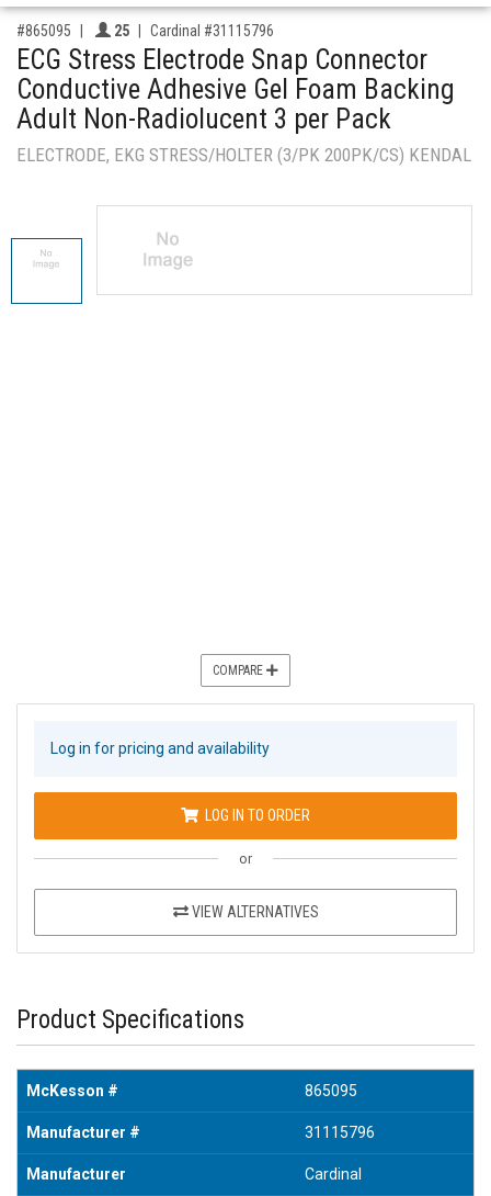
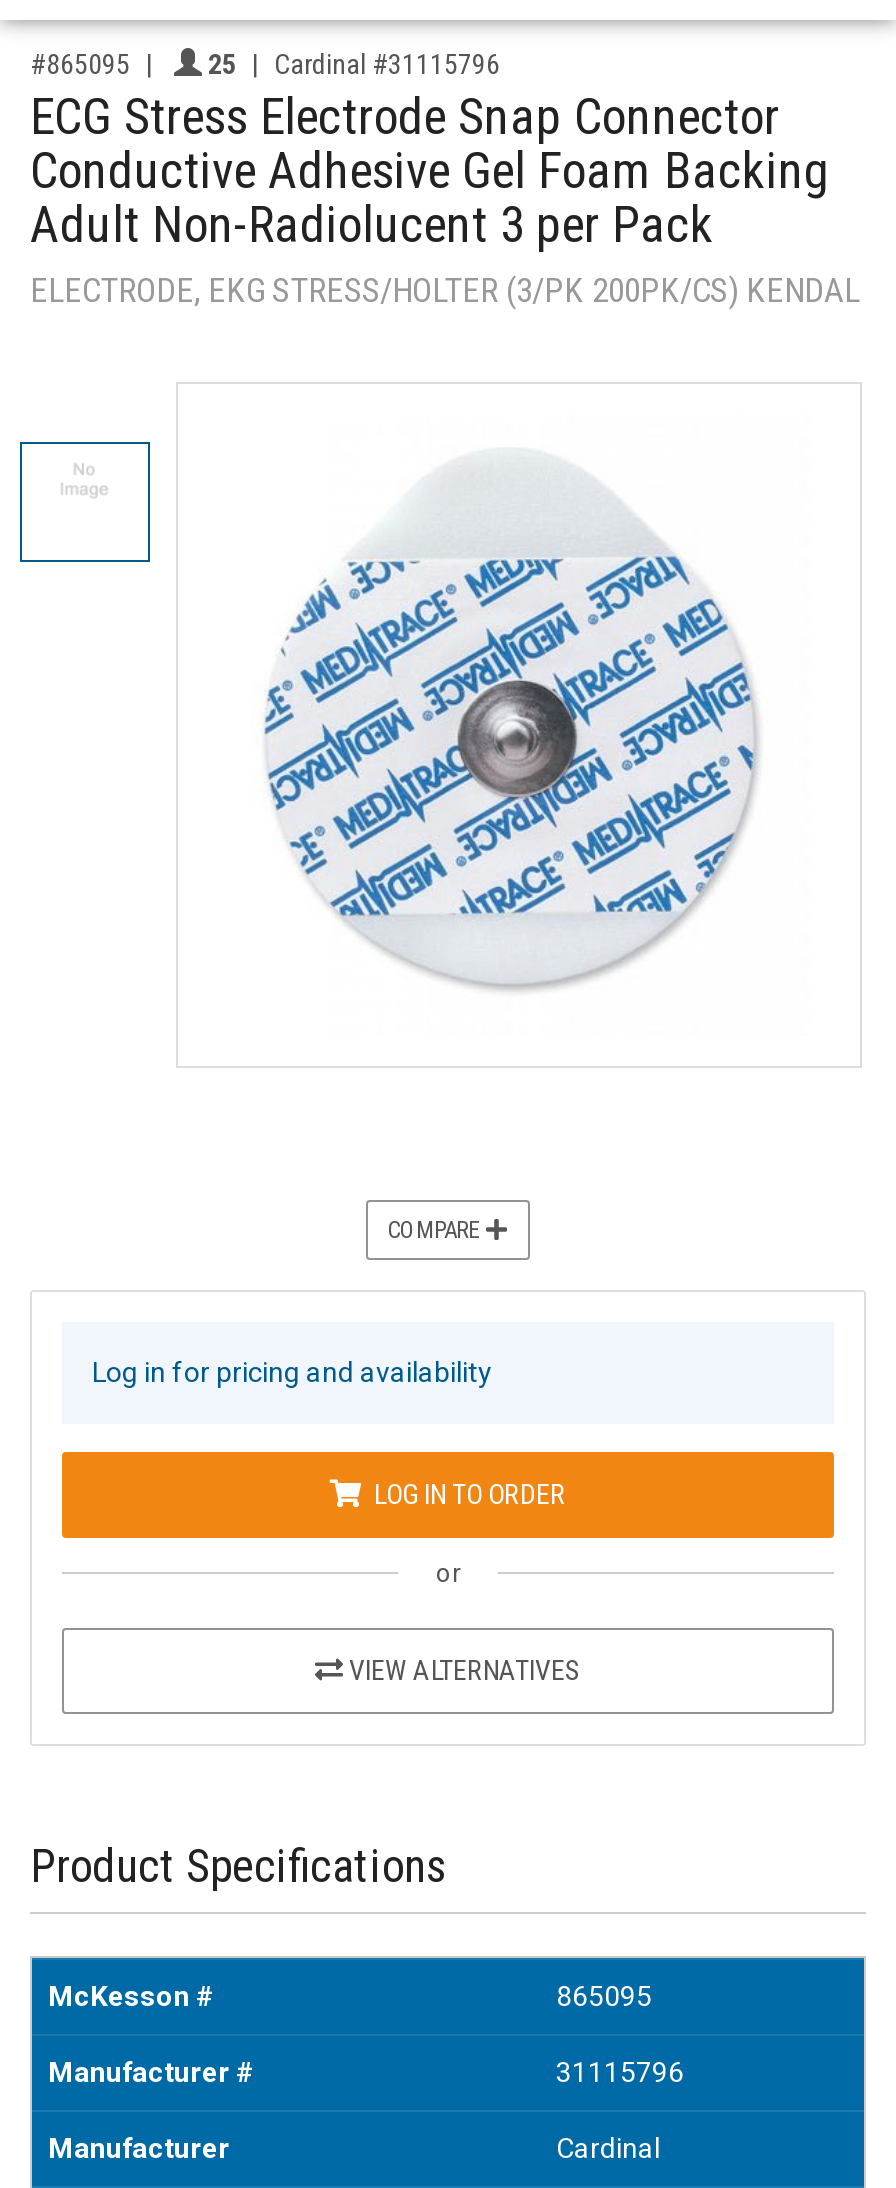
+ [image]
